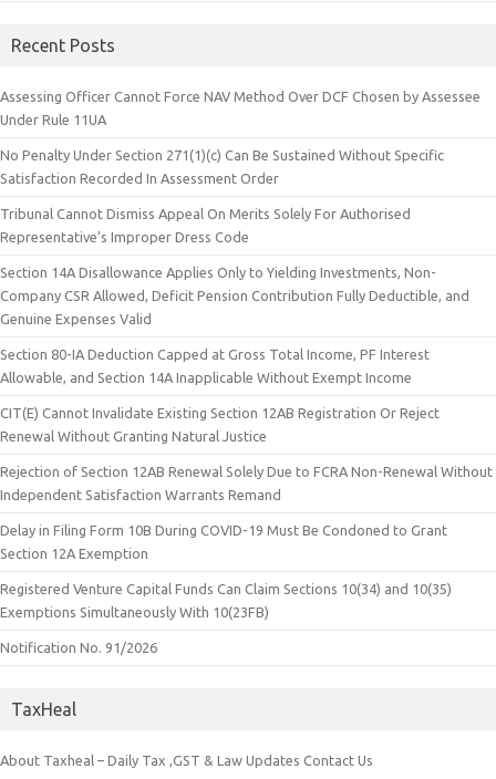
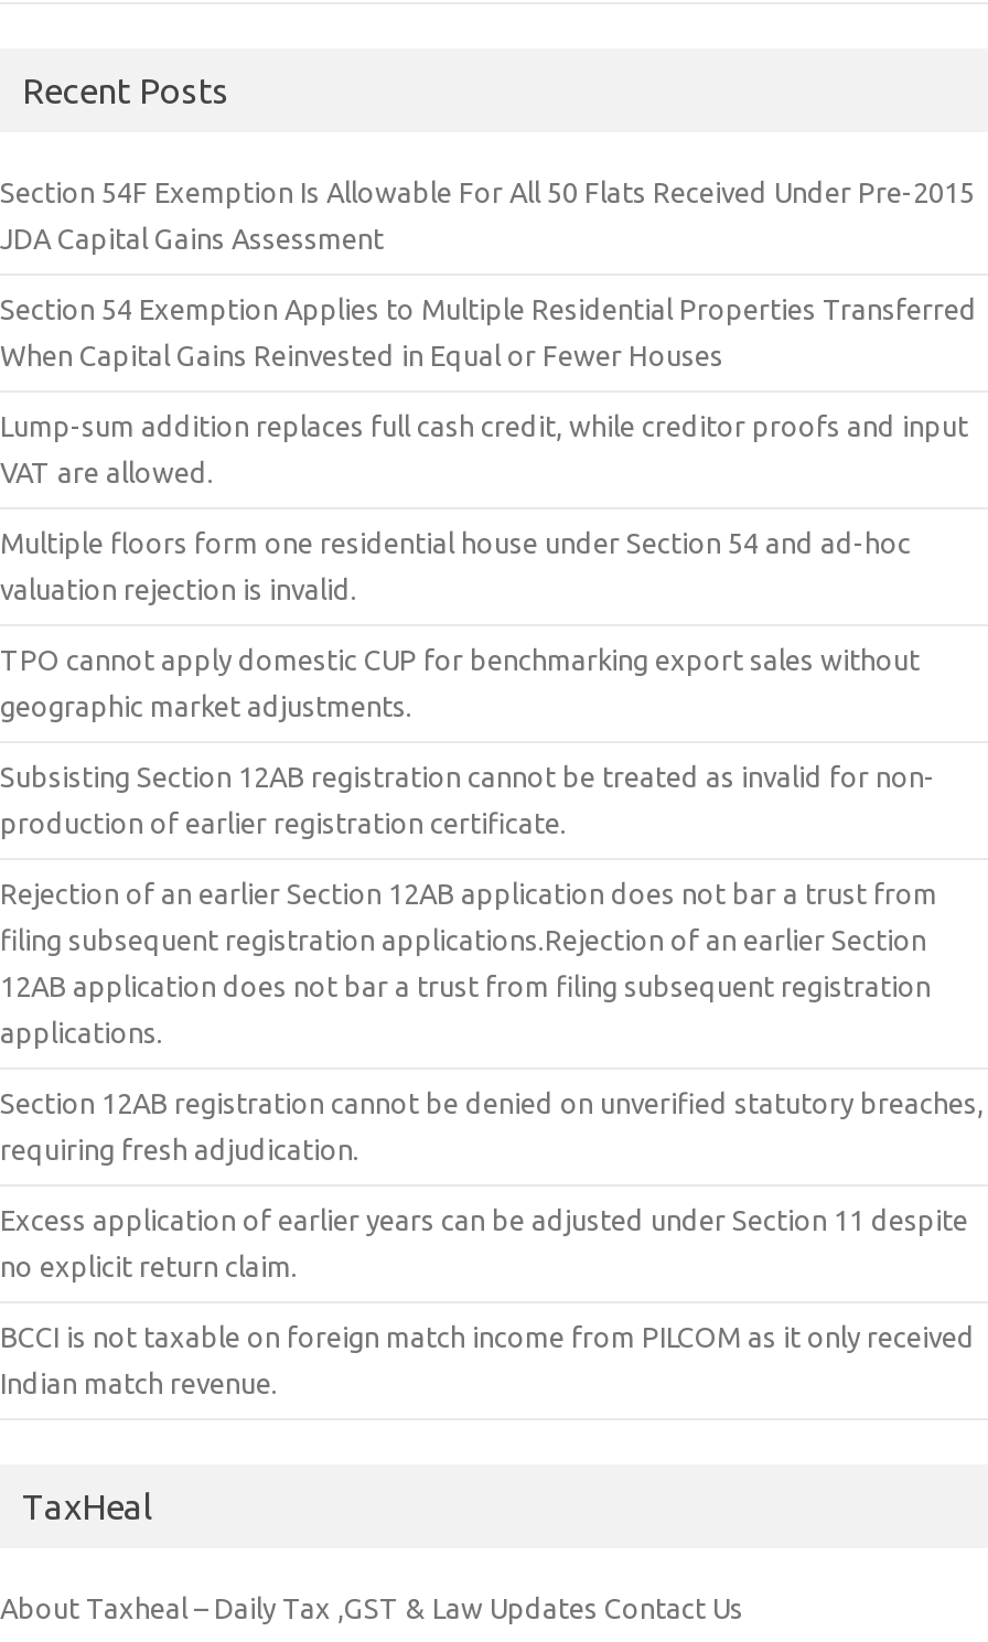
- Assessing Officer Cannot Force NAV Method Over DCF Chosen by Assessee
- Under Rule 11UA
- No Penalty Under Section 271(1)(c) Can Be Sustained Without Specific
- Satisfaction Recorded In Assessment Order
- Tribunal Cannot Dismiss Appeal On Merits Solely For Authorised
- Representative’s Improper Dress Code
- Section 14A Disallowance Applies Only to Yielding Investments, Non-
- Company CSR Allowed, Deficit Pension Contribution Fully Deductible, and
- Genuine Expenses Valid
- Section 80-IA Deduction Capped at Gross Total Income, PF Interest
- Allowable, and Section 14A Inapplicable Without Exempt Income
- CIT(E) Cannot Invalidate Existing Section 12AB Registration Or Reject
- Renewal Without Granting Natural Justice
- Rejection of Section 12AB Renewal Solely Due to FCRA Non-Renewal Without
- Independent Satisfaction Warrants Remand
- Delay in Filing Form 10B During COVID-19 Must Be Condoned to Grant
- Section 12A Exemption
- Registered Venture Capital Funds Can Claim Sections 10(34) and 10(35)
- Exemptions Simultaneously With 10(23FB)
- Notification No. 91/2026
+ Section 54F Exemption Is Allowable For All 50 Flats Received Under Pre-2015
+ JDA Capital Gains Assessment
+ Section 54 Exemption Applies to Multiple Residential Properties Transferred
+ When Capital Gains Reinvested in Equal or Fewer Houses
+ Lump-sum addition replaces full cash credit, while creditor proofs and input
+ VAT are allowed.
+ Multiple floors form one residential house under Section 54 and ad-hoc
+ valuation rejection is invalid.
+ TPO cannot apply domestic CUP for benchmarking export sales without
+ geographic market adjustments.
+ Subsisting Section 12AB registration cannot be treated as invalid for non-
+ production of earlier registration certificate.
+ Rejection of an earlier Section 12AB application does not bar a trust from
+ filing subsequent registration applications.Rejection of an earlier Section
+ 12AB application does not bar a trust from filing subsequent registration
+ applications.
+ Section 12AB registration cannot be denied on unverified statutory breaches,
+ requiring fresh adjudication.
+ Excess application of earlier years can be adjusted under Section 11 despite
+ no explicit return claim.
+ BCCI is not taxable on foreign match income from PILCOM as it only received
+ Indian match revenue.
